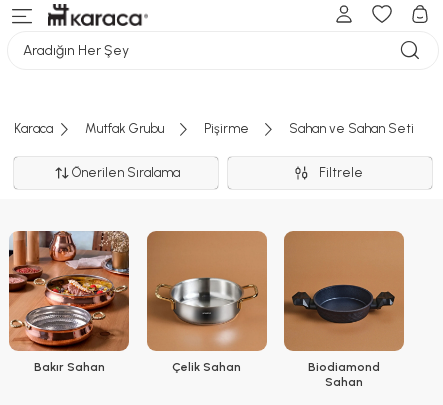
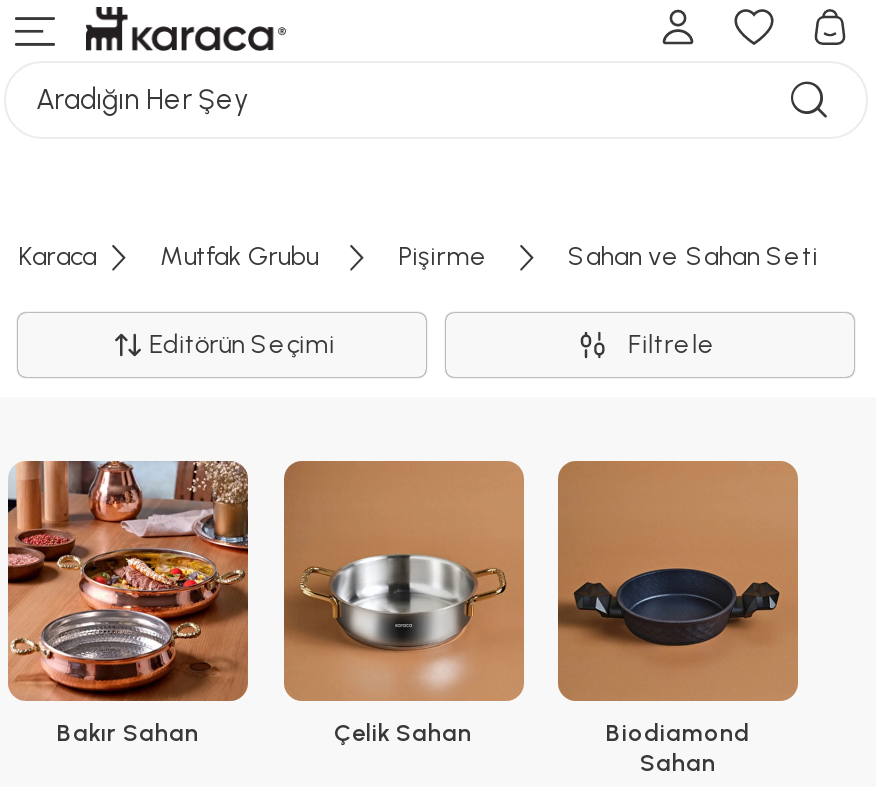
- Önerilen Sıralama
+ Editörün Seçimi
